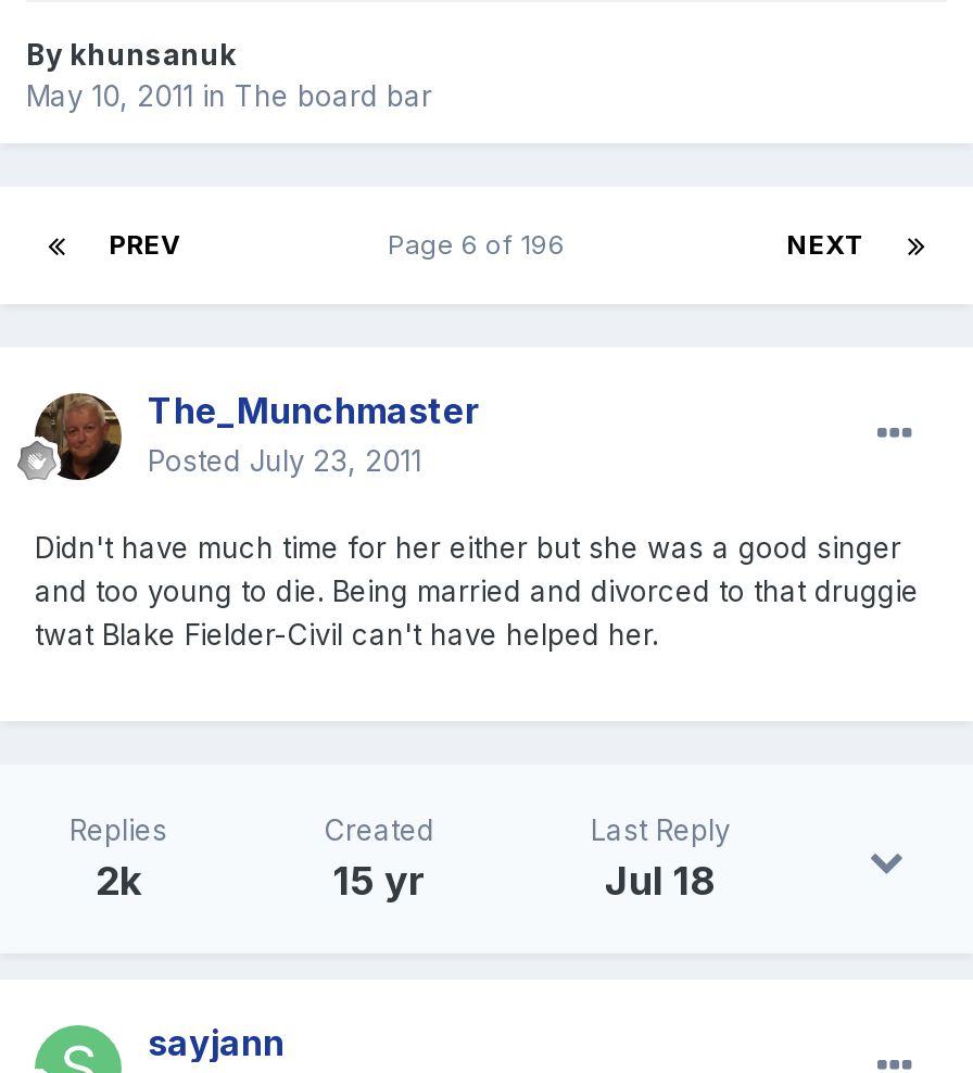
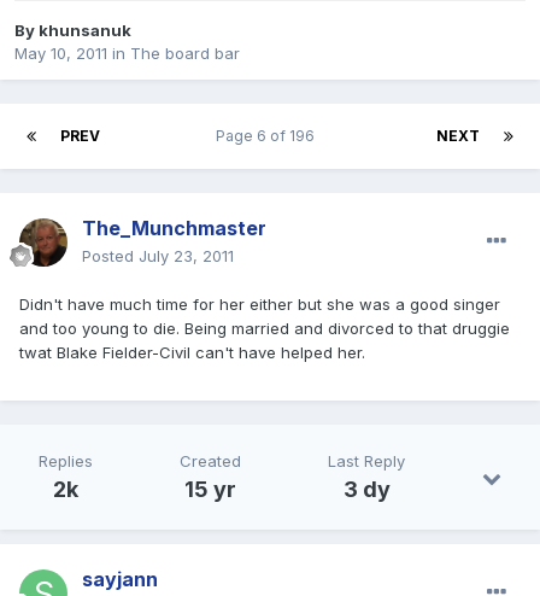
- Jul 18
+ 3 dy
